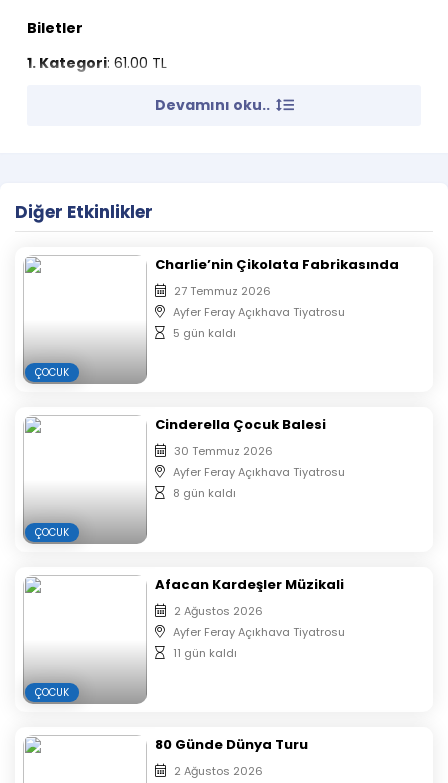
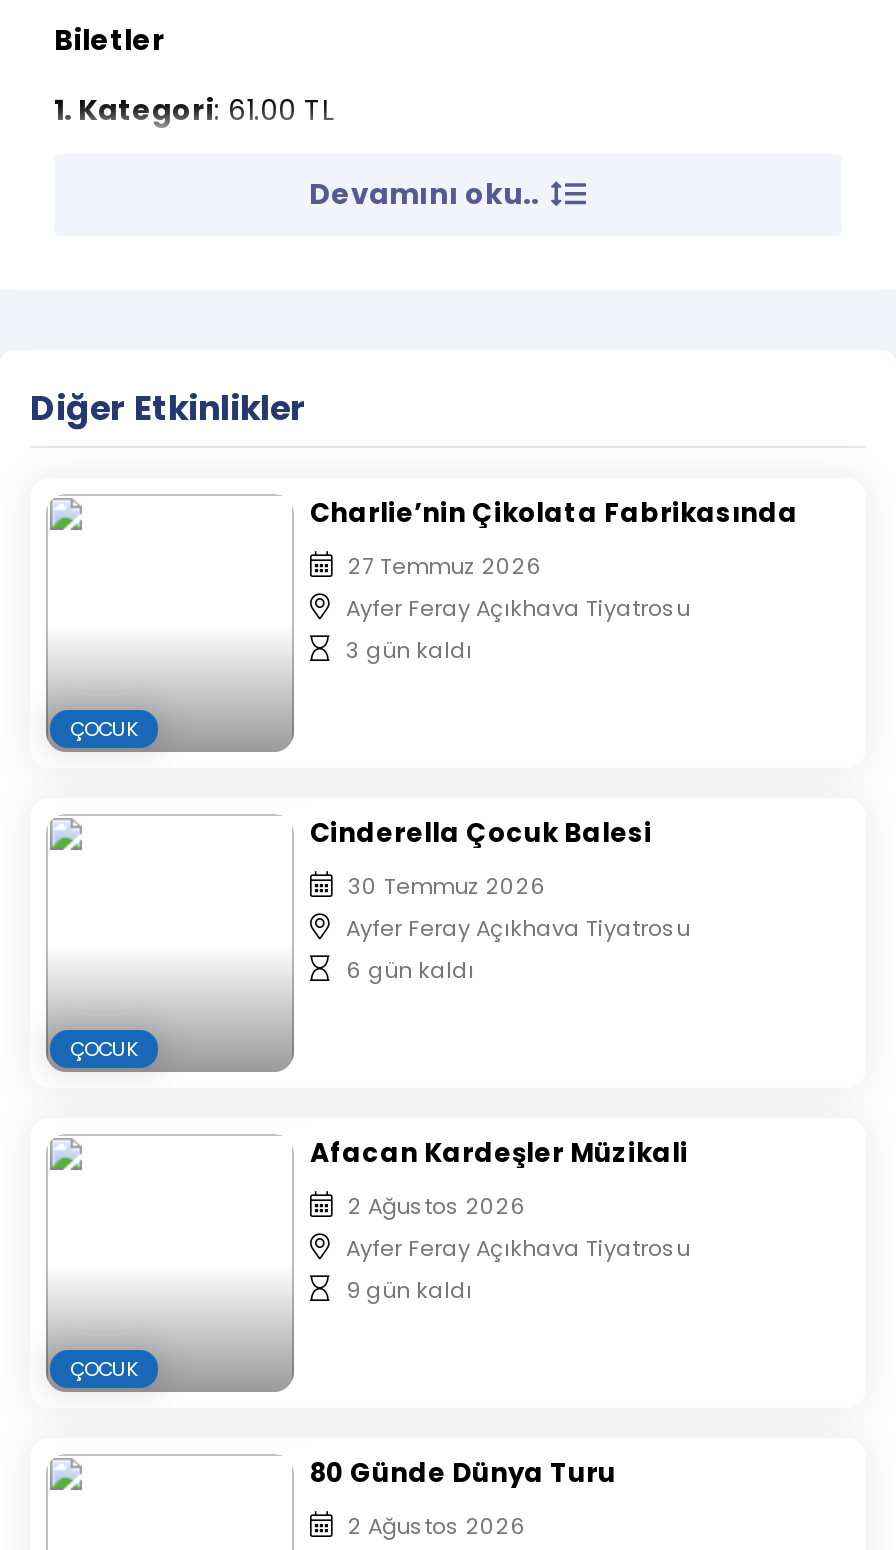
- 5 gün kaldı
+ 3 gün kaldı

- 8 gün kaldı
+ 6 gün kaldı

- 11 gün kaldı
+ 9 gün kaldı
